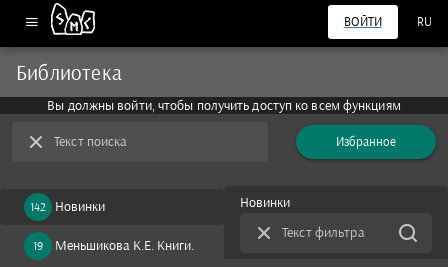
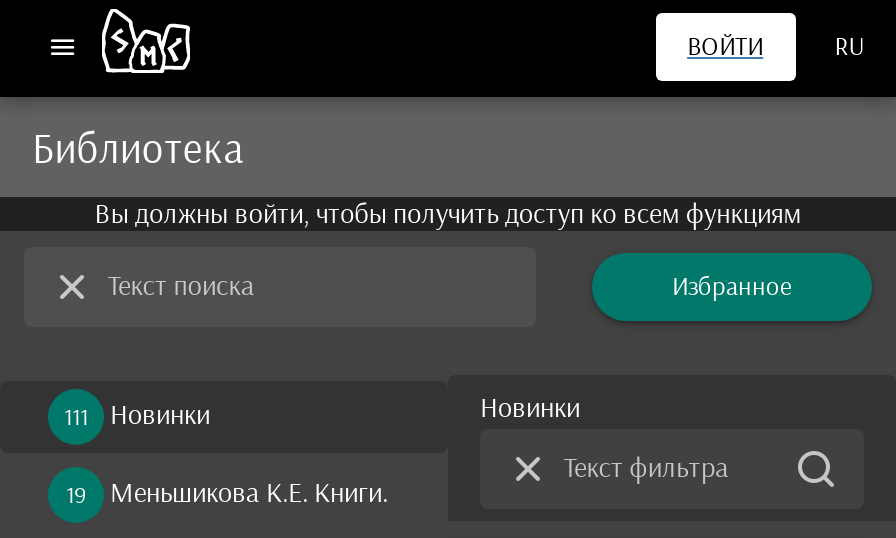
- 142 Новинки
+ 111 Новинки
